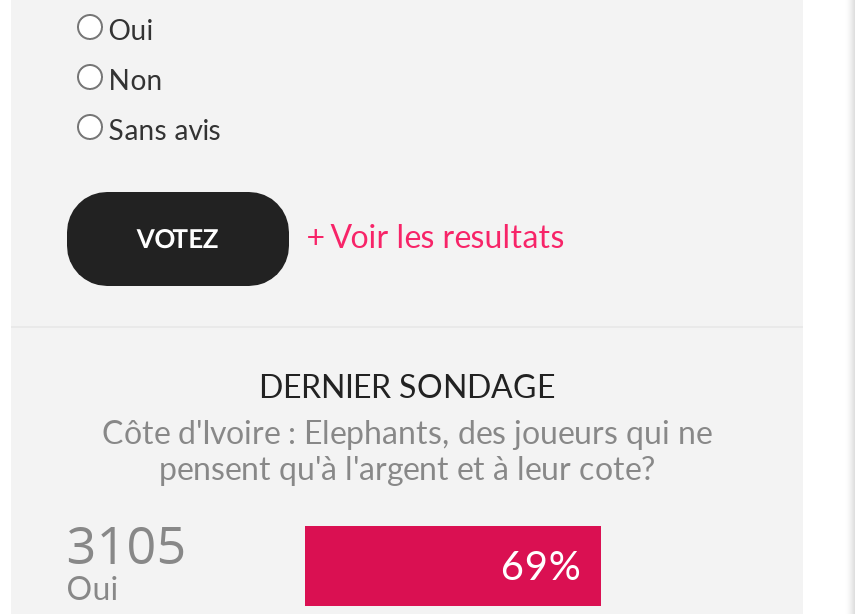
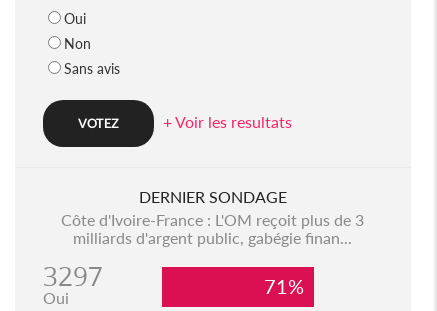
- Côte d'Ivoire : Elephants, des joueurs qui ne
- pensent qu'à l'argent et à leur cote?
- 3105
+ Côte d'Ivoire-France : L'OM reçoit plus de 3
+ milliards d'argent public, gabégie finan...
+ 3297

- 69%
+ 71%
